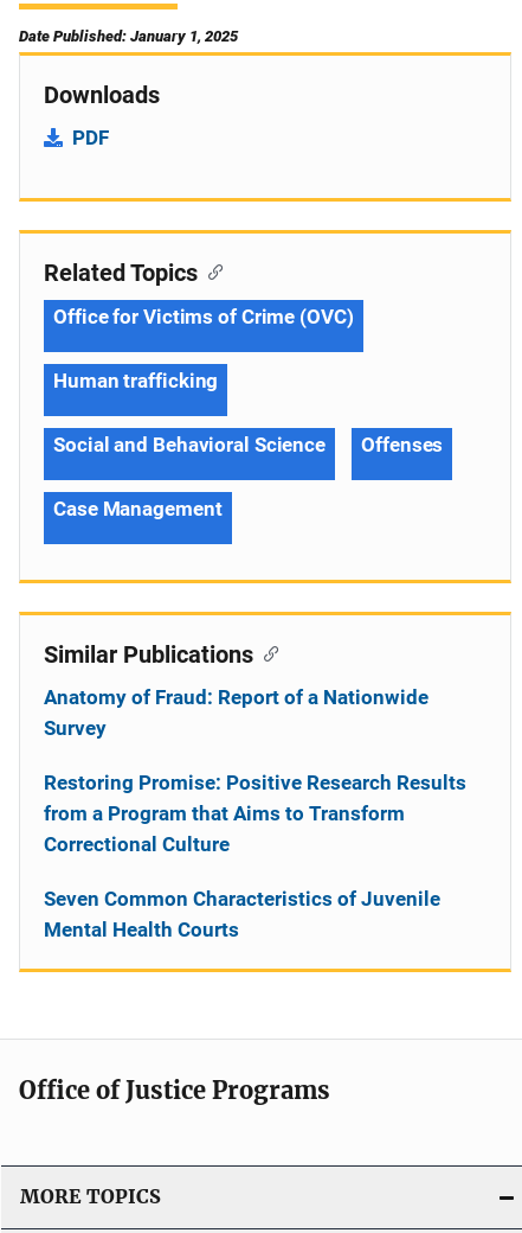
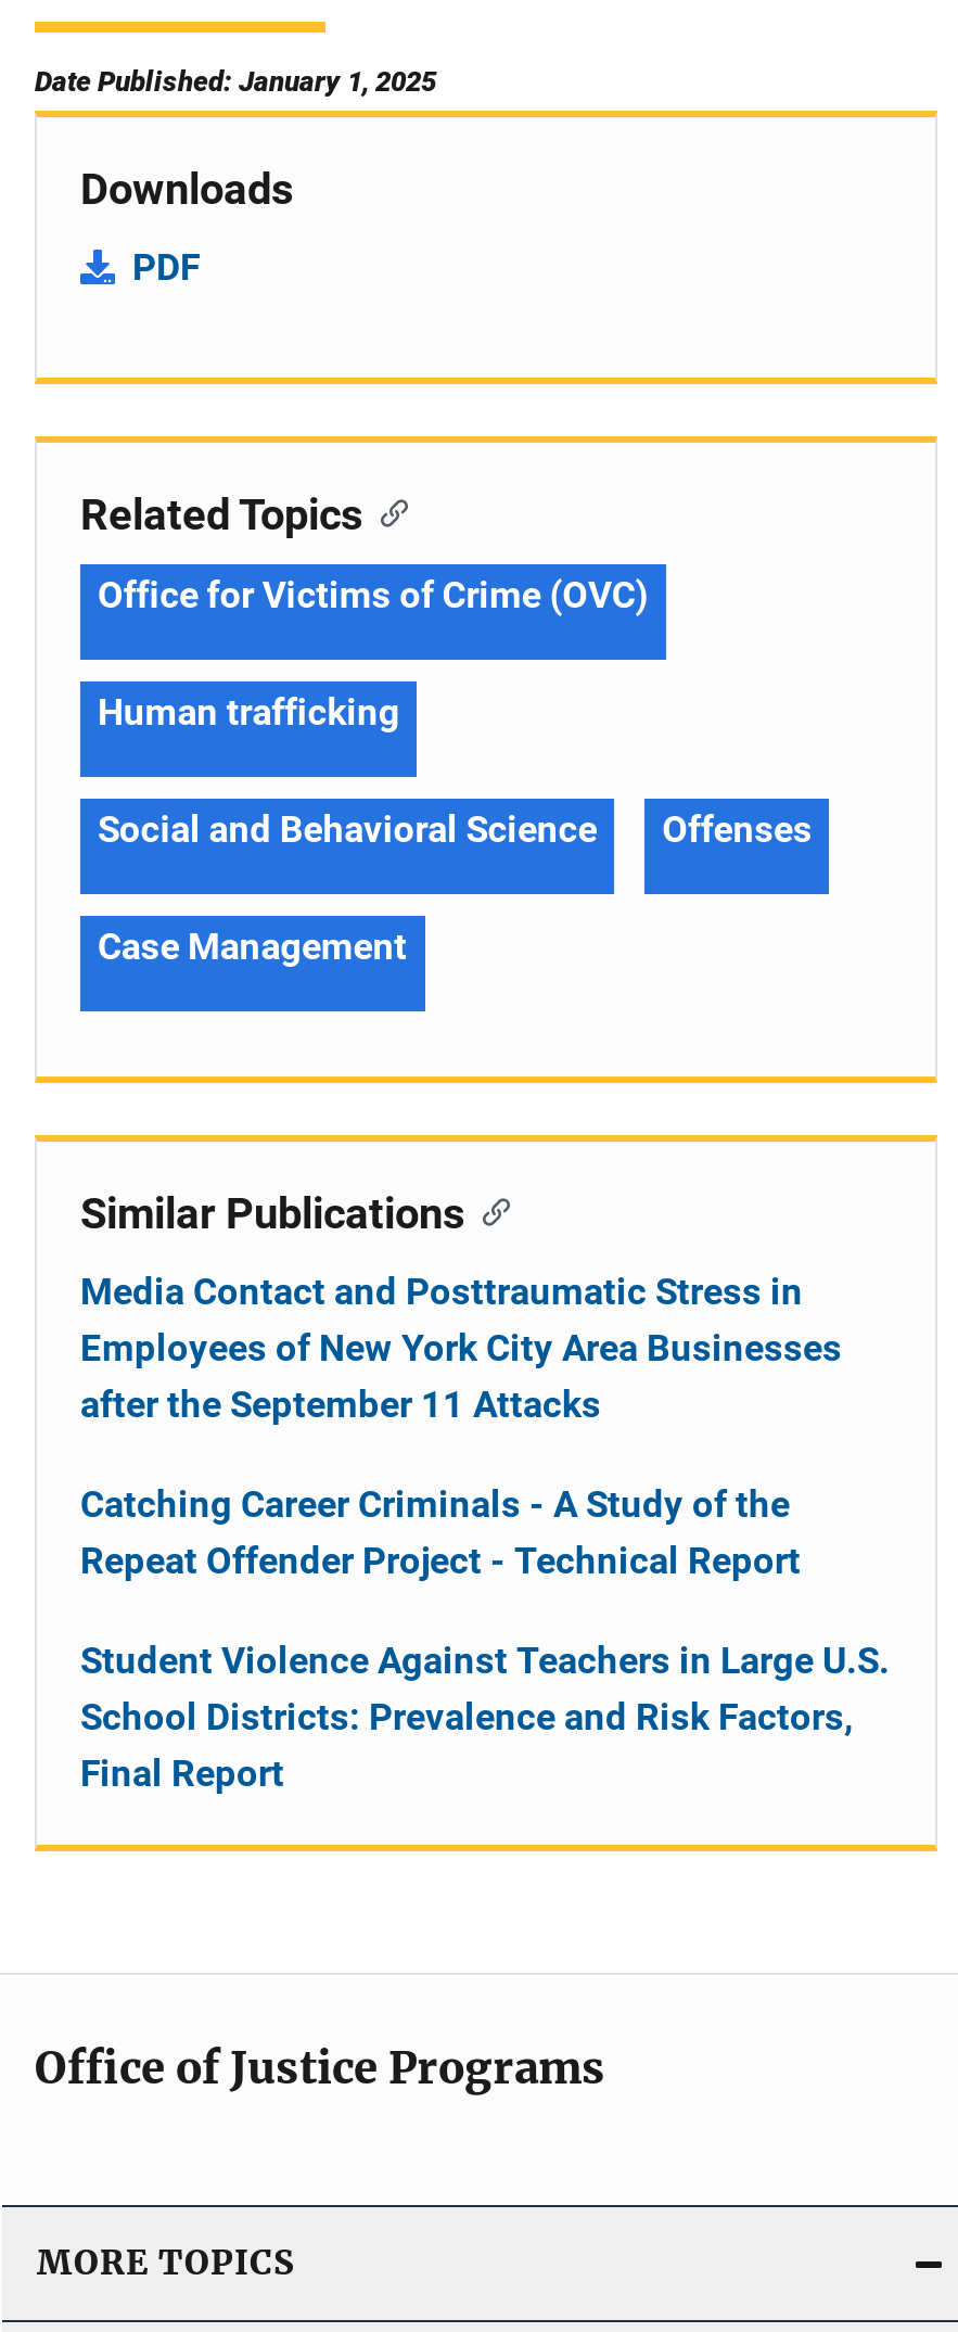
- Anatomy of Fraud: Report of a Nationwide
- Survey
+ Media Contact and Posttraumatic Stress in
+ Employees of New York City Area Businesses
+ after the September 11 Attacks

- Restoring Promise: Positive Research Results
- from a Program that Aims to Transform
- Correctional Culture
+ Catching Career Criminals - A Study of the
+ Repeat Offender Project - Technical Report

- Seven Common Characteristics of Juvenile
- Mental Health Courts
+ Student Violence Against Teachers in Large U.S.
+ School Districts: Prevalence and Risk Factors,
+ Final Report
